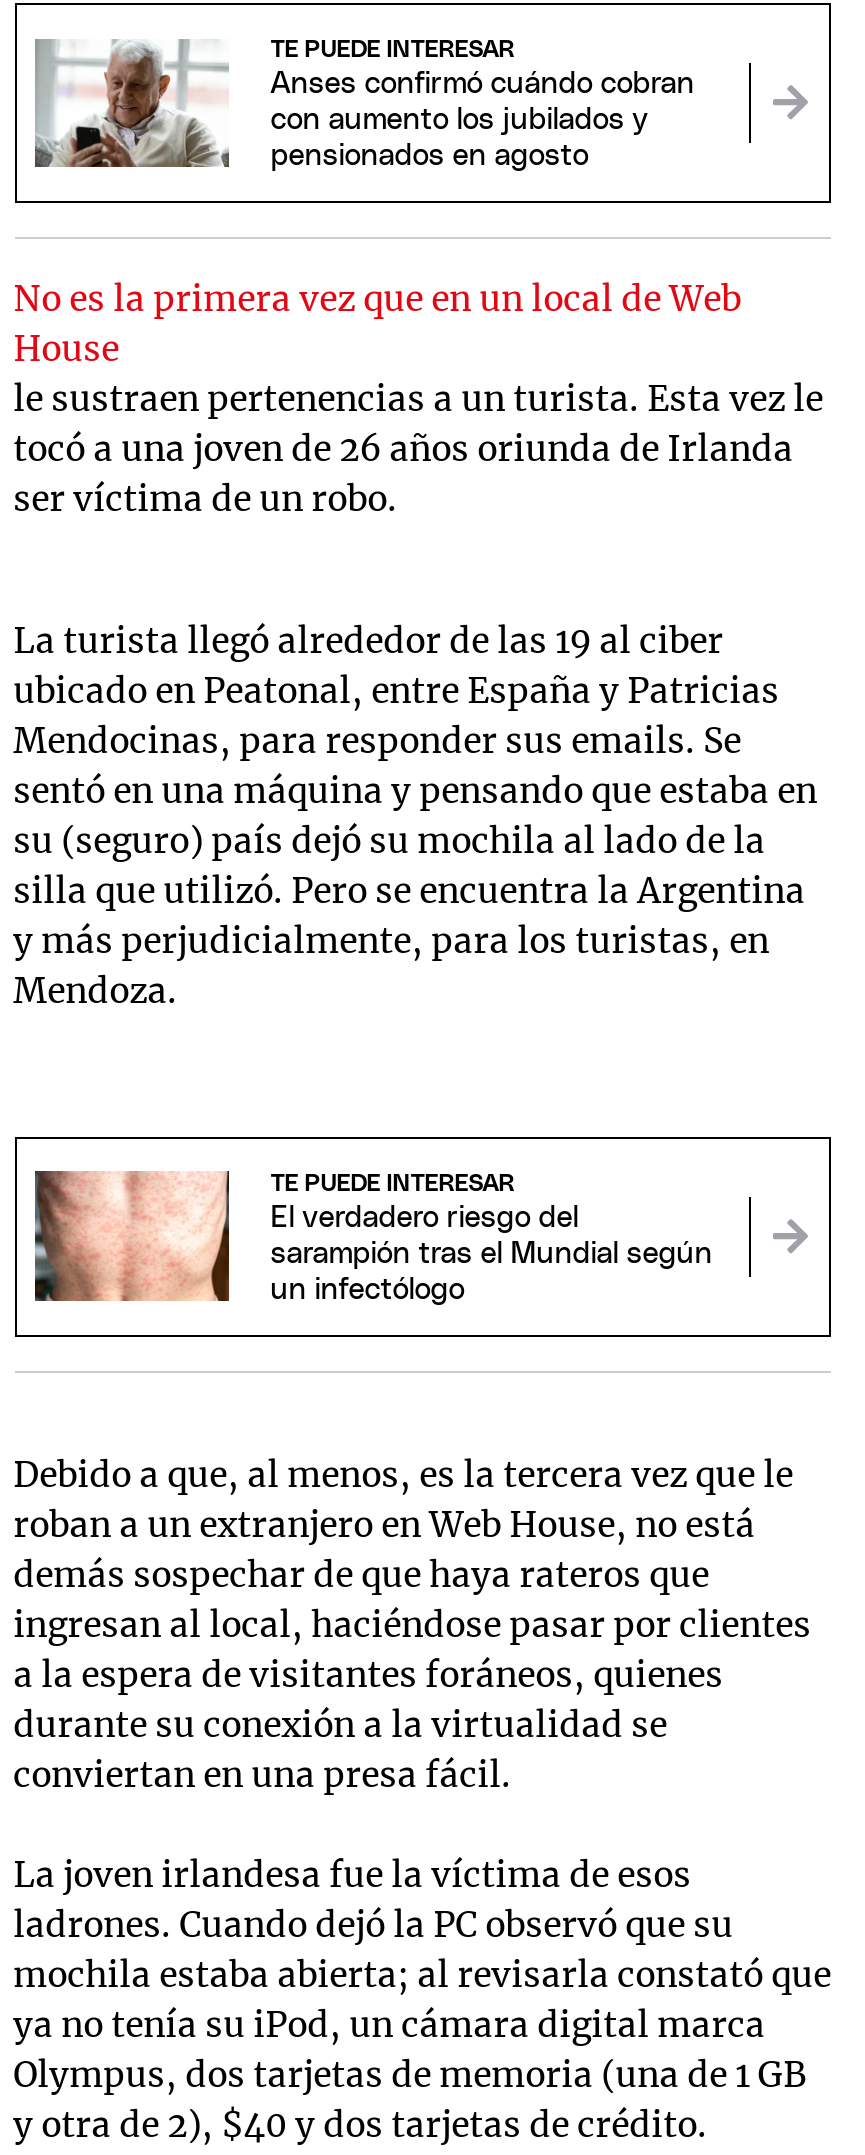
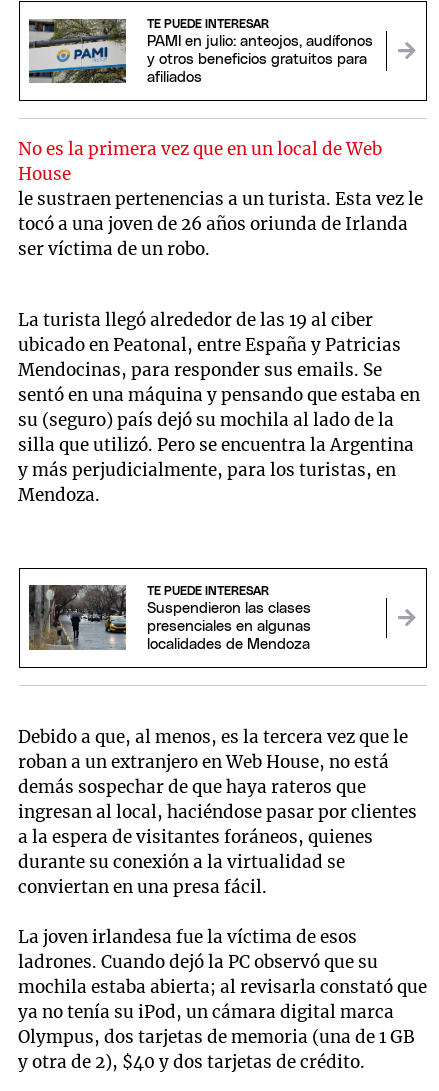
- [image]
- Anses confirmó cuándo cobran
- con aumento los jubilados y
- pensionados en agosto
+ [image]
+ PAMI en julio: anteojos, audífonos
+ y otros beneficios gratuitos para
+ afiliados

- [image]
- El verdadero riesgo del
- sarampión tras el Mundial según
- un infectólogo
+ [image]
+ Suspendieron las clases
+ presenciales en algunas
+ localidades de Mendoza
